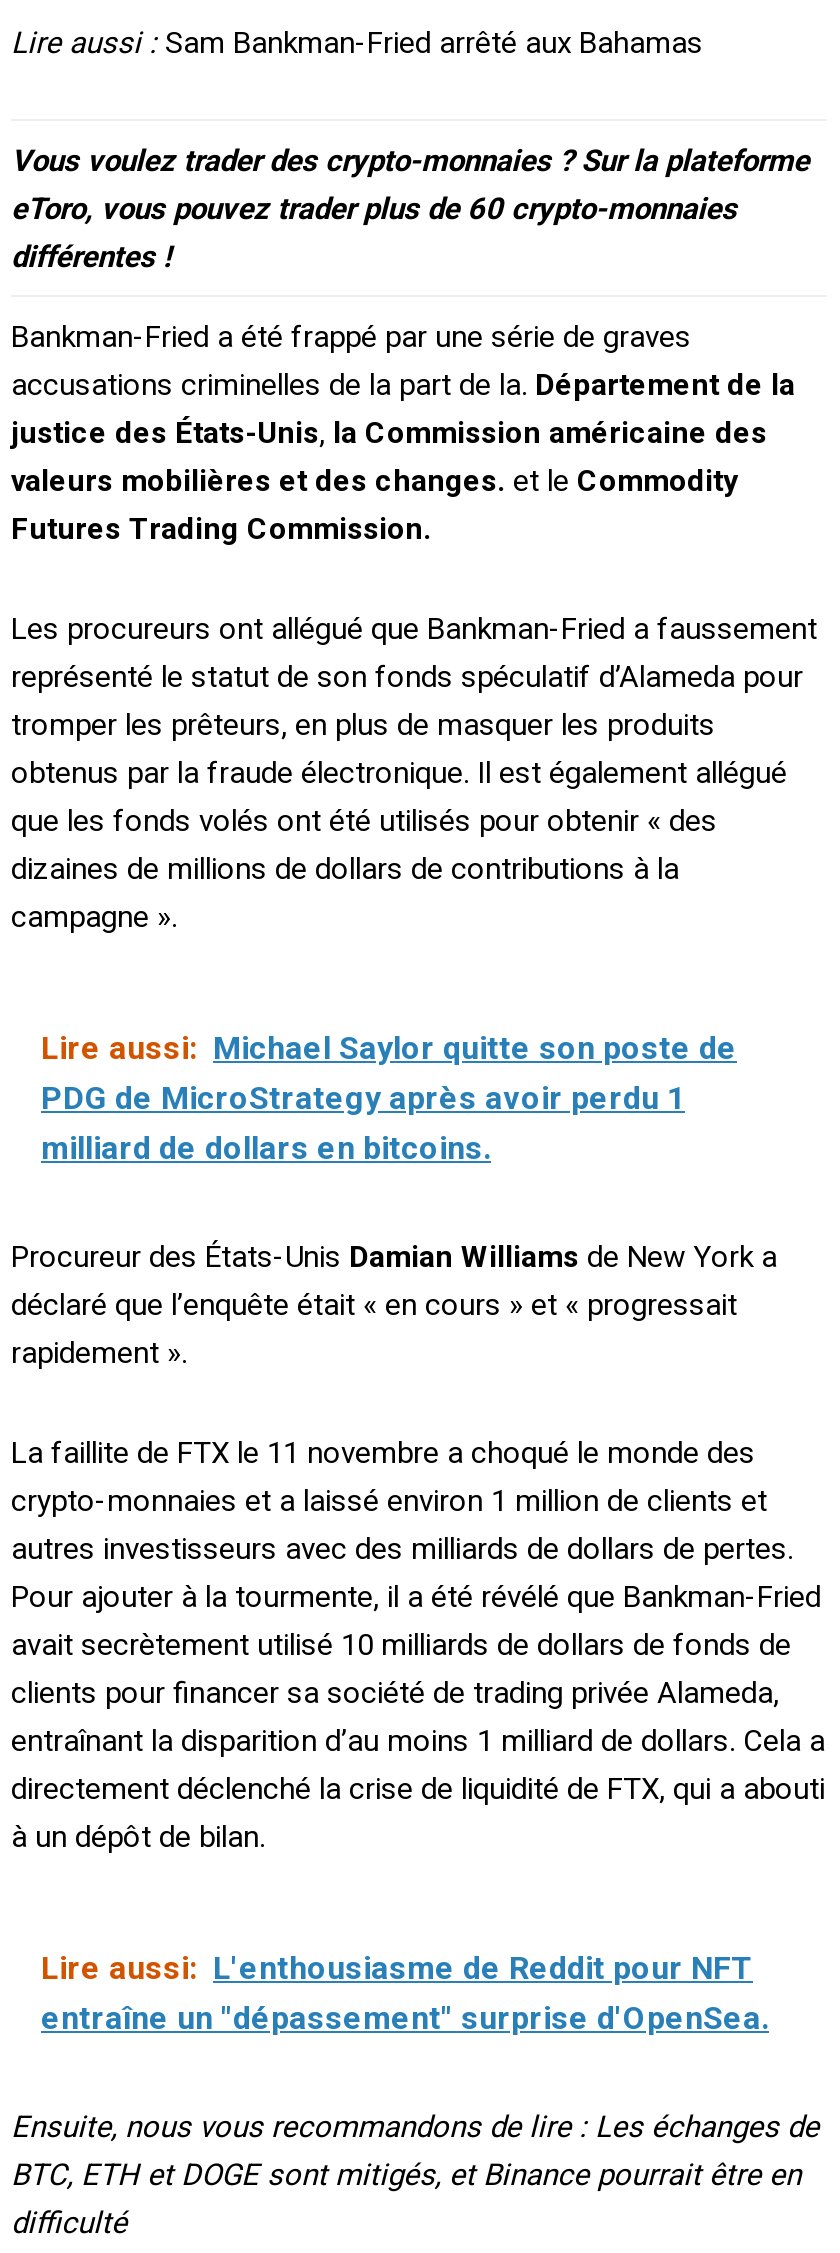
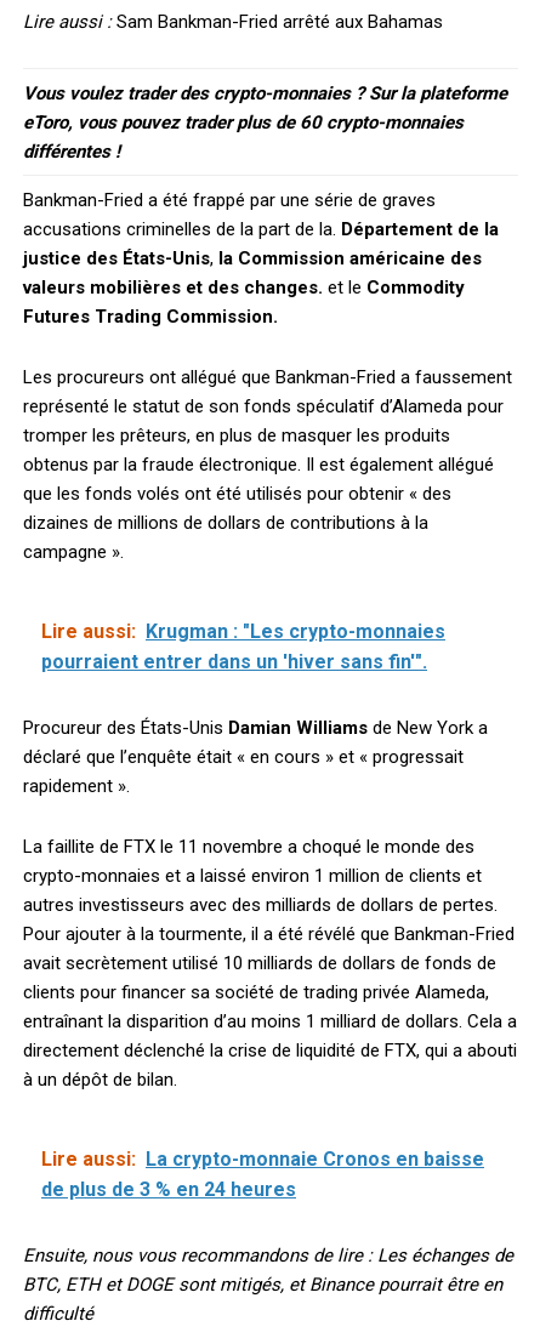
- Lire aussi: Michael Saylor quitte son poste de
- PDG de MicroStrategy après avoir perdu 1
- milliard de dollars en bitcoins.
+ Lire aussi: Krugman : "Les crypto-monnaies
+ pourraient entrer dans un 'hiver sans fin'".

- Lire aussi: L'enthousiasme de Reddit pour NFT
- entraîne un "dépassement" surprise d'OpenSea.
+ Lire aussi: La crypto-monnaie Cronos en baisse
+ de plus de 3 % en 24 heures
